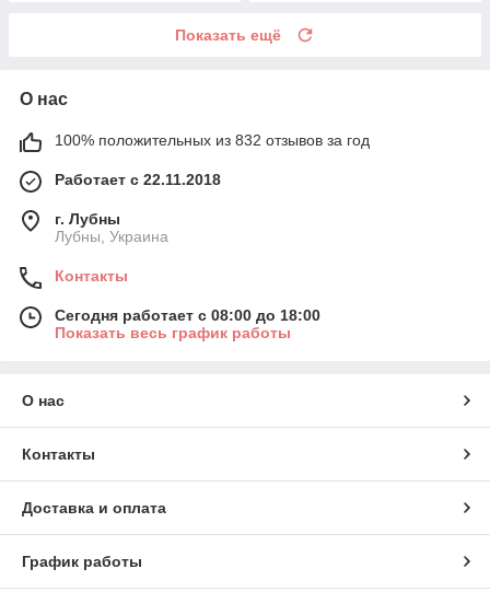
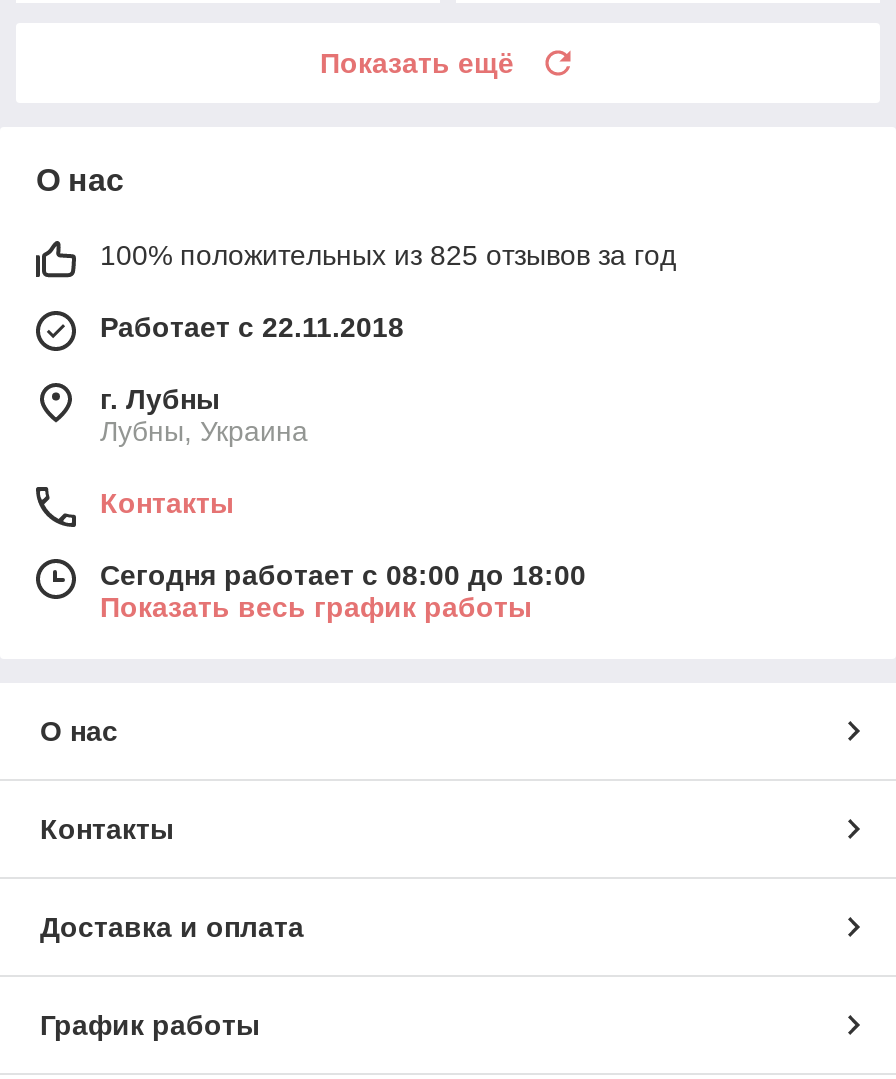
- 100% положительных из 832 отзывов за год
+ 100% положительных из 825 отзывов за год
